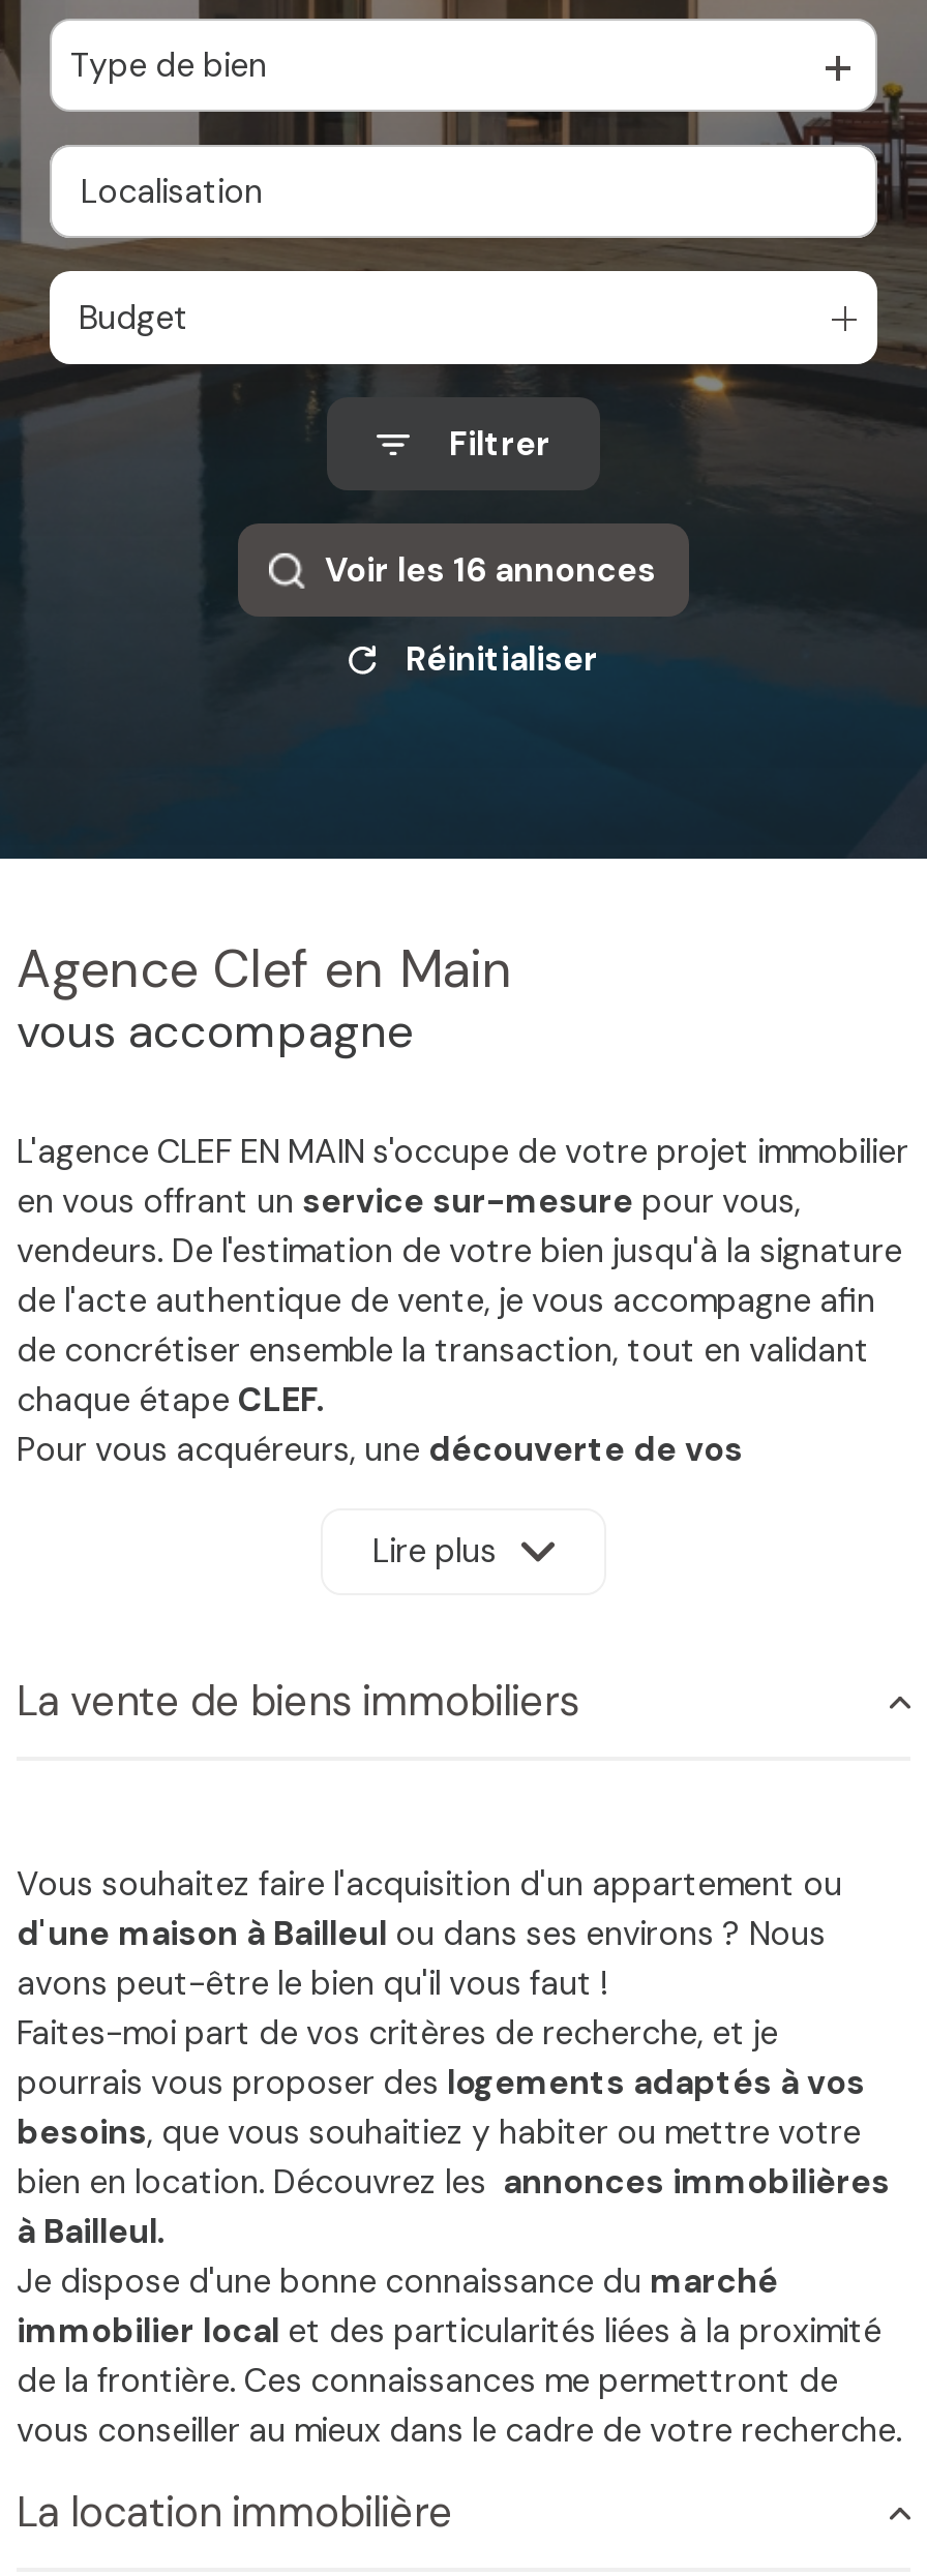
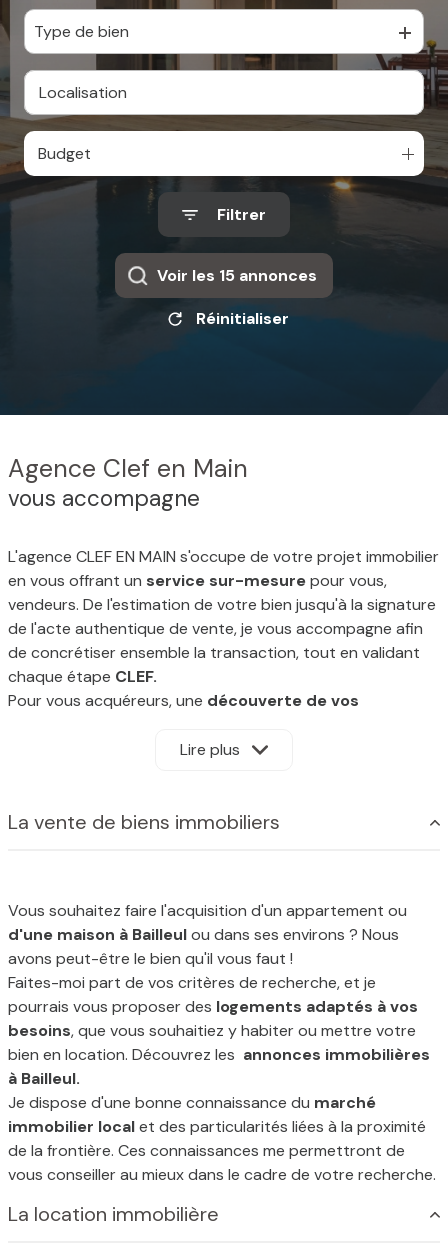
- Voir les 16 annonces
+ Voir les 15 annonces
